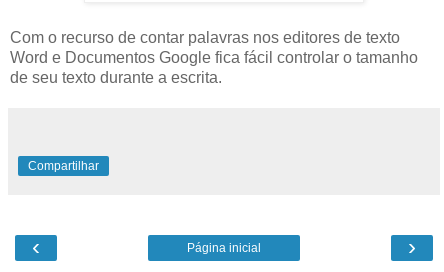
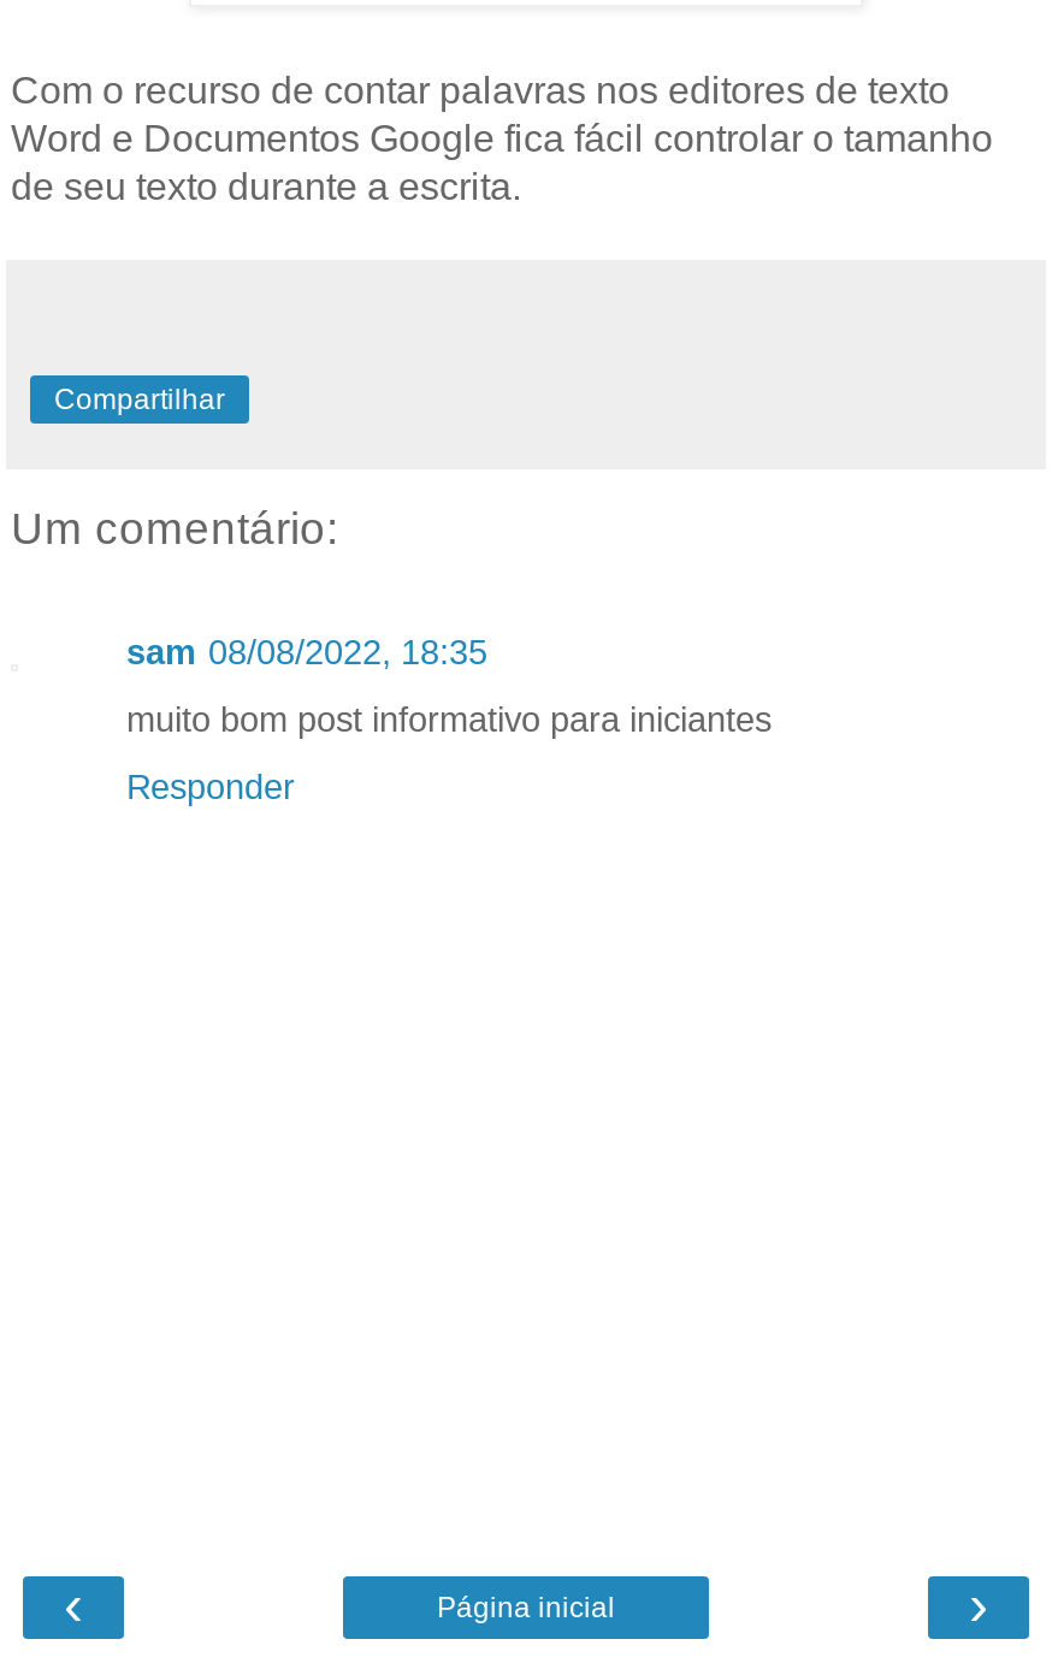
+ Um comentário:
+ sam 08/08/2022, 18:35
+ muito bom post informativo para iniciantes
+ Responder
